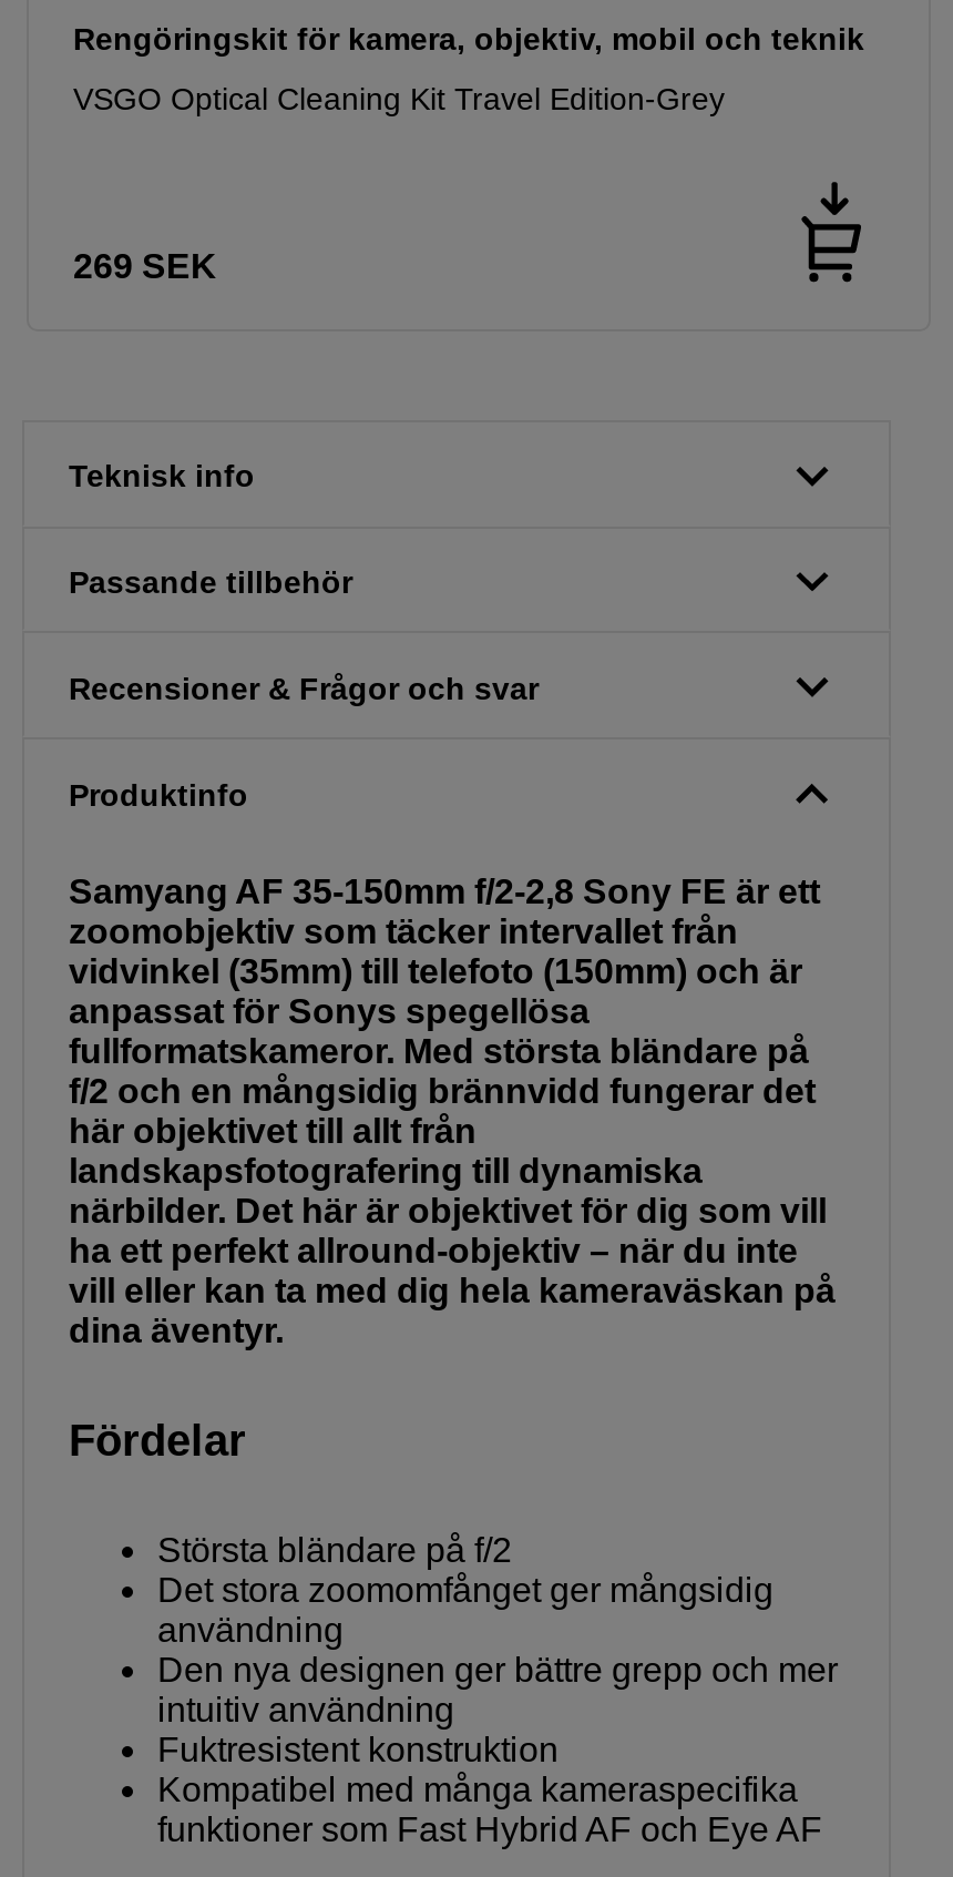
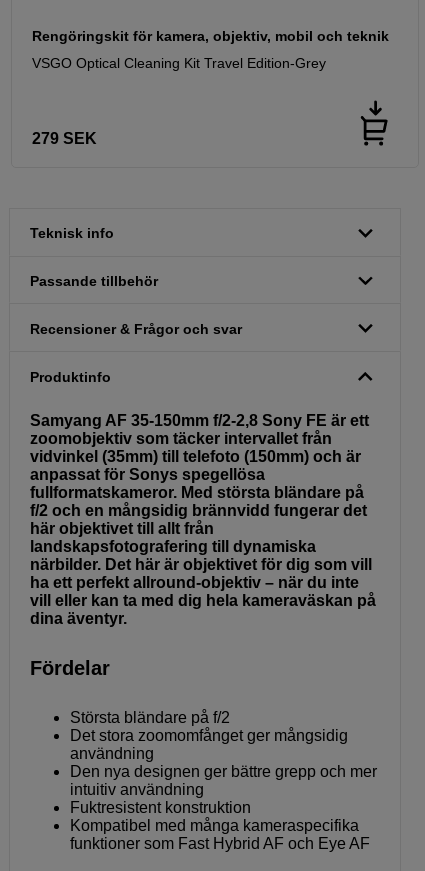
- 269 SEK
+ 279 SEK
